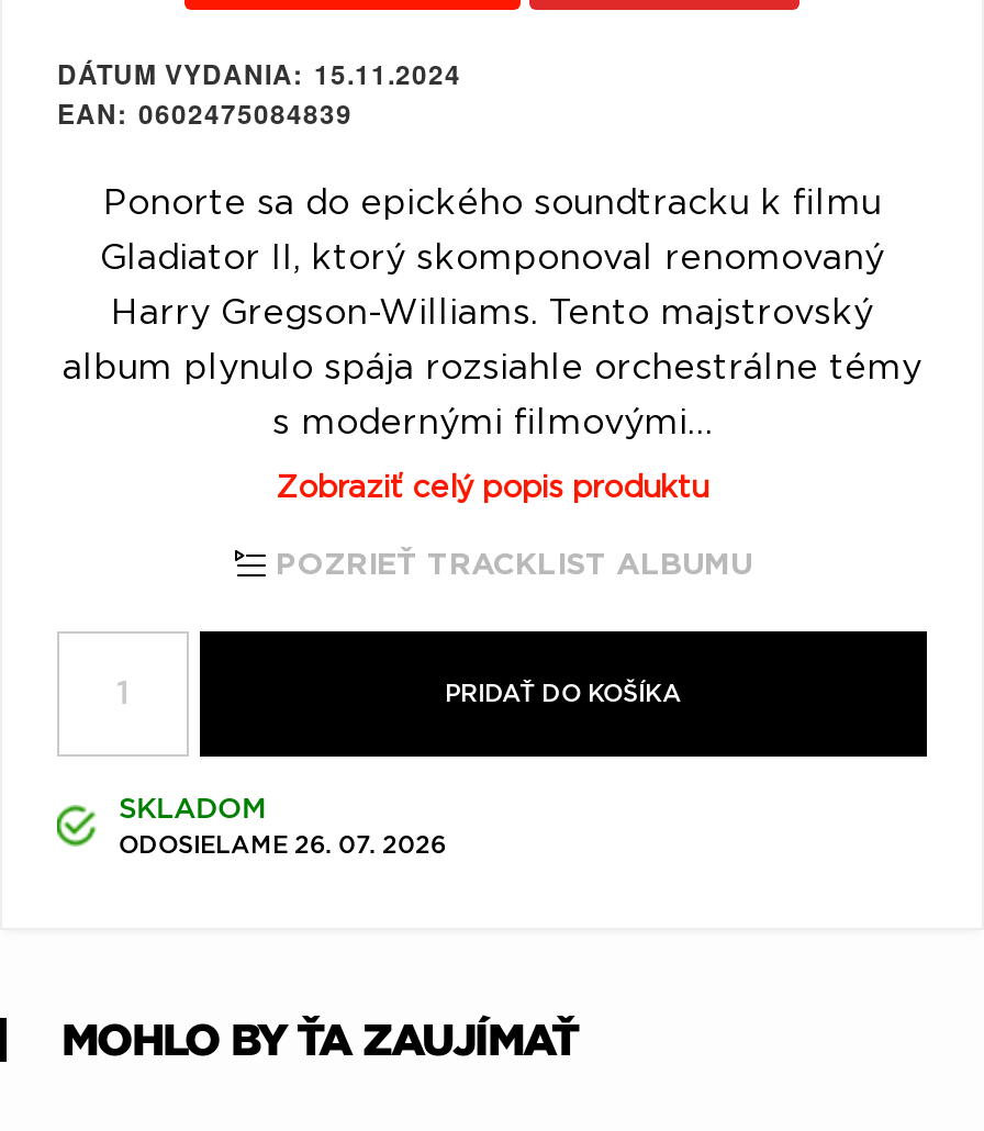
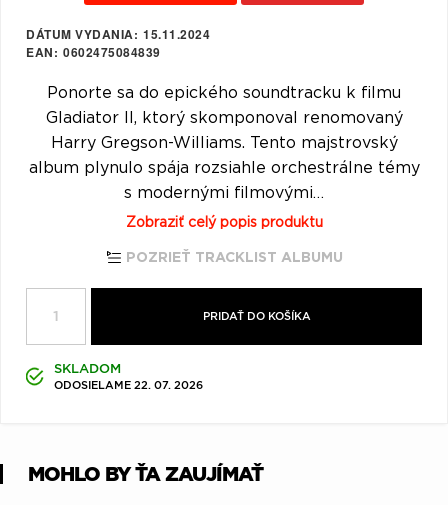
- ODOSIELAME 26. 07. 2026
+ ODOSIELAME 22. 07. 2026
